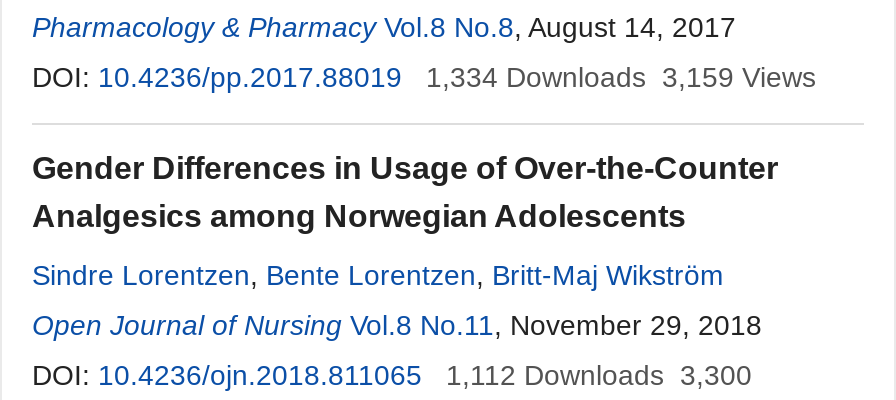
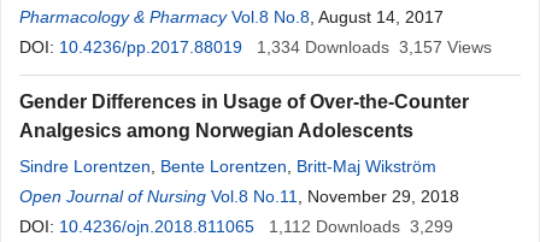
- 1,334 Downloads 3,159 Views
+ 1,334 Downloads 3,157 Views

- DOI: 10.4236/ojn.2018.811065 1,112 Downloads 3,300
+ DOI: 10.4236/ojn.2018.811065 1,112 Downloads 3,299
